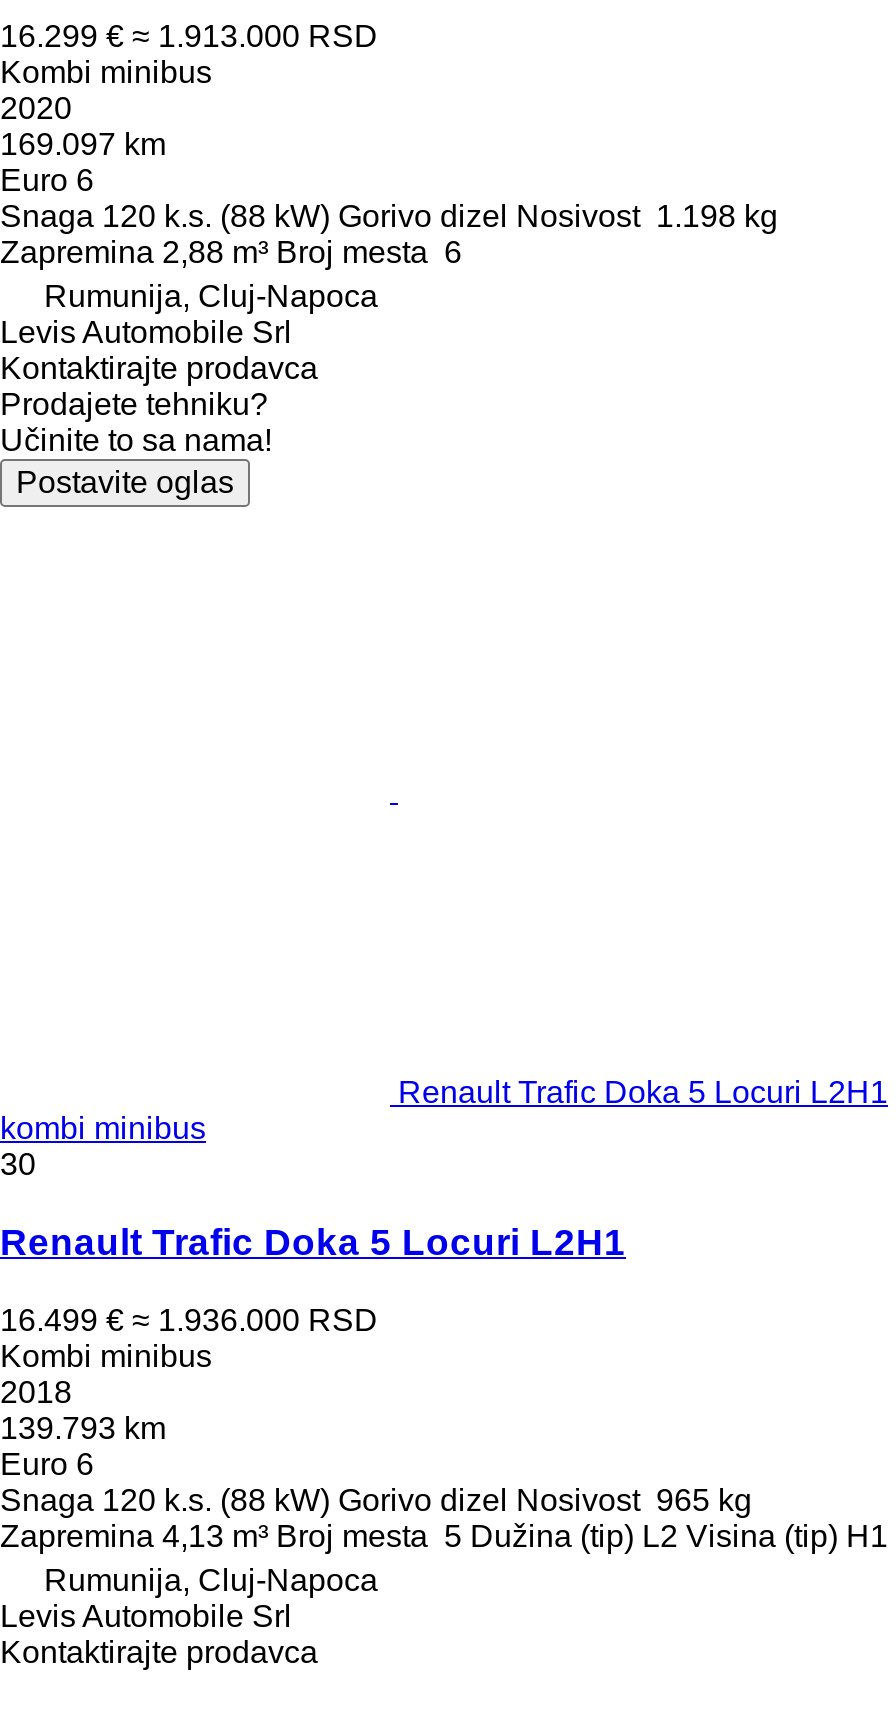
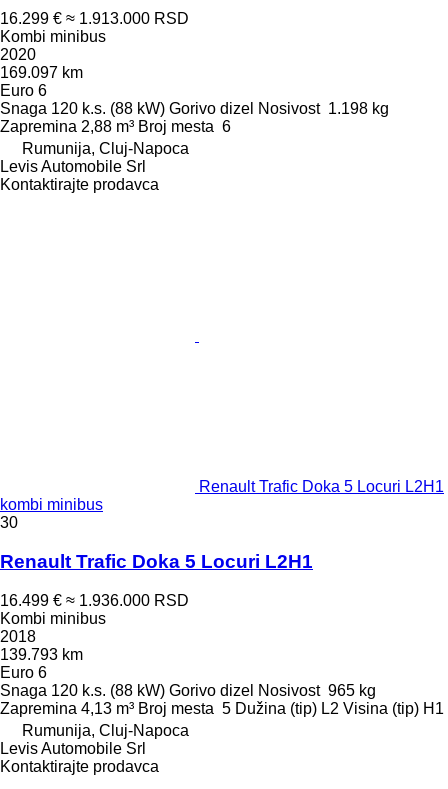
- Prodajete tehniku?
- Učinite to sa nama!
- Postavite oglas
